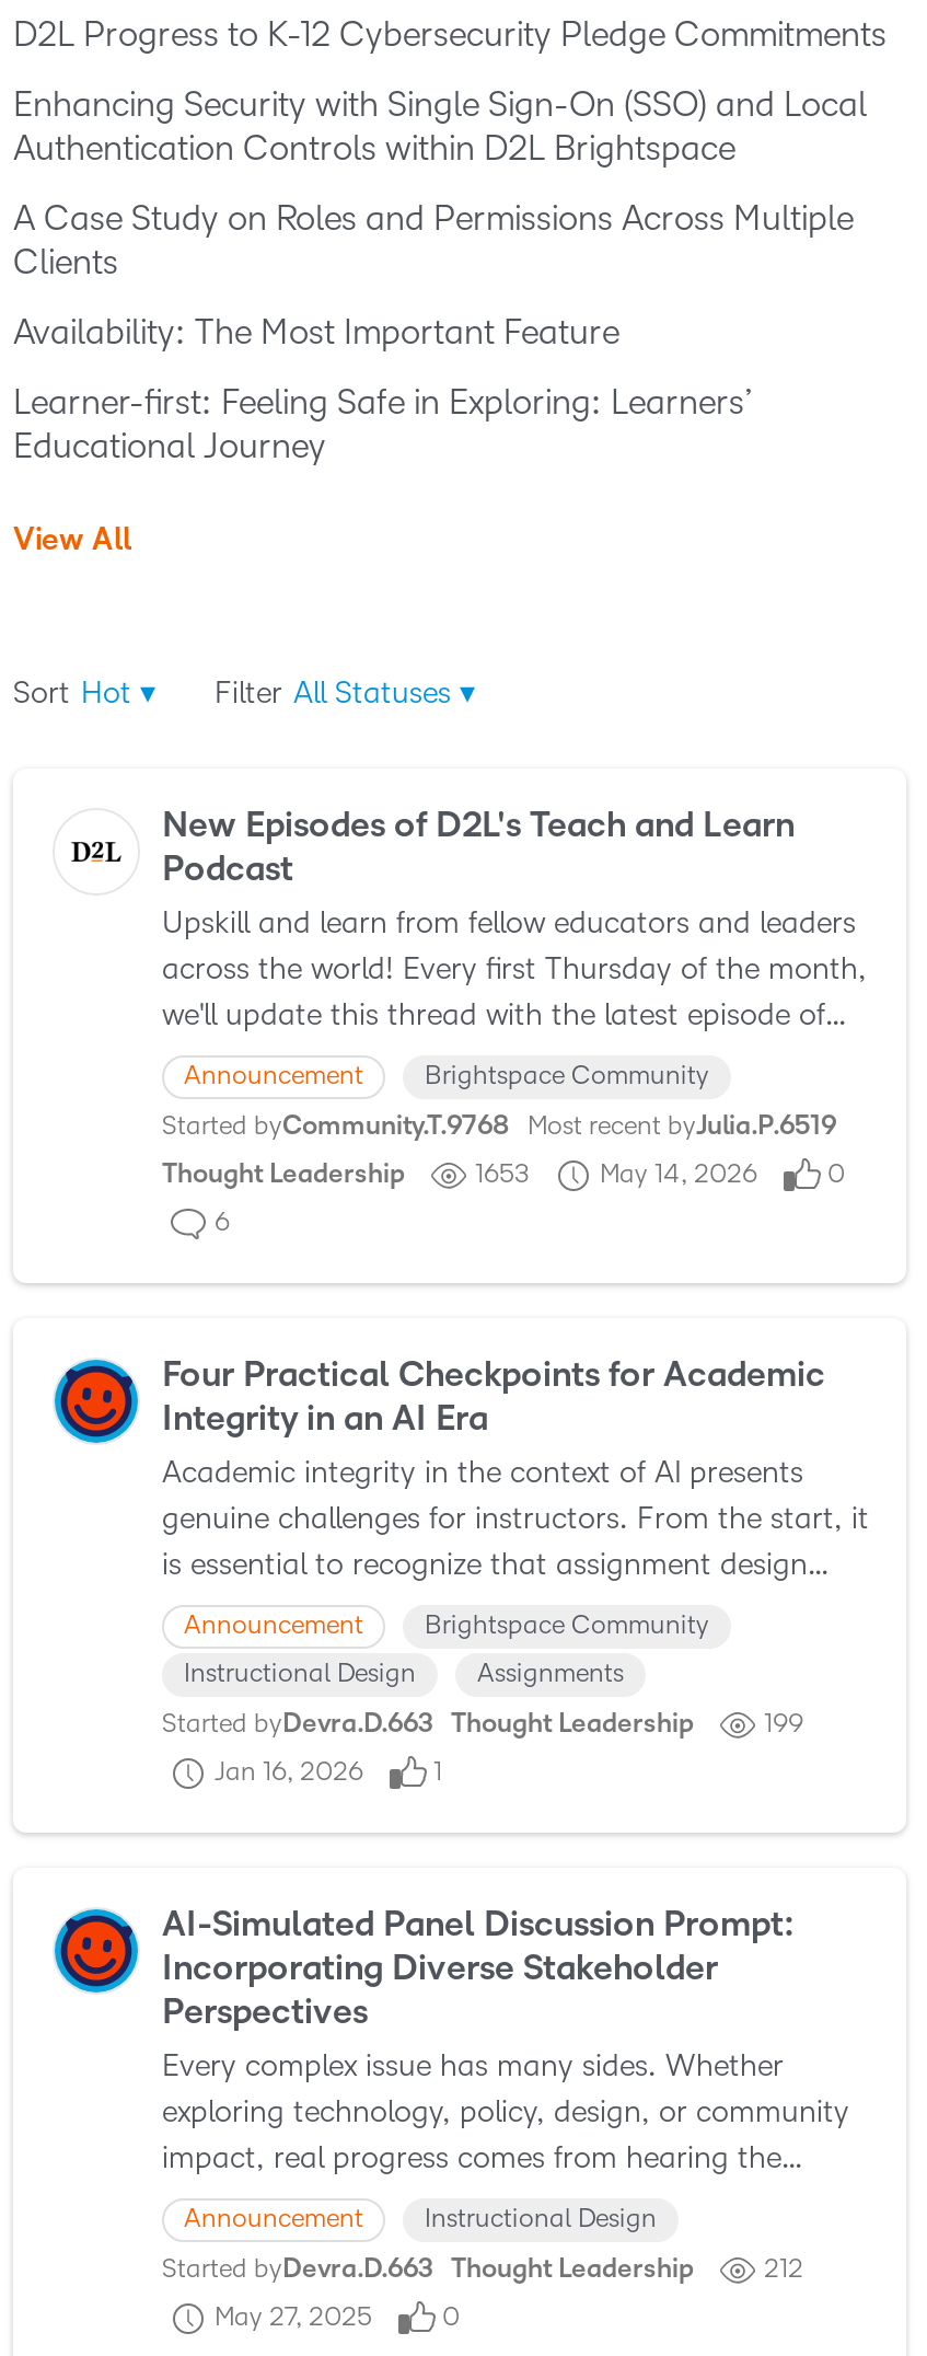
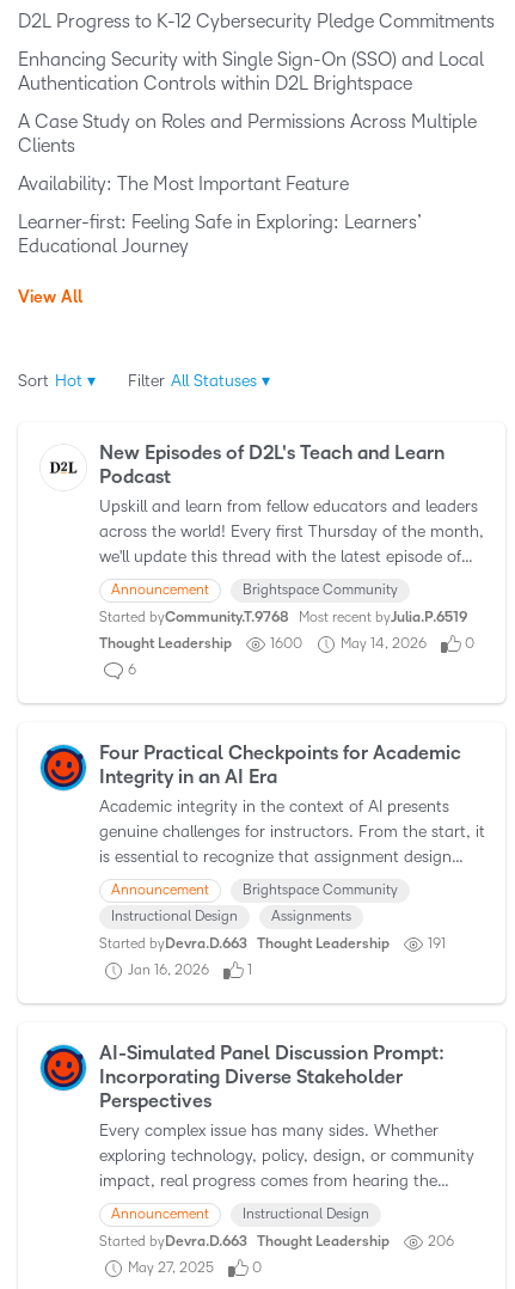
- 1653
+ 1600

- 199
+ 191

- 212
+ 206
